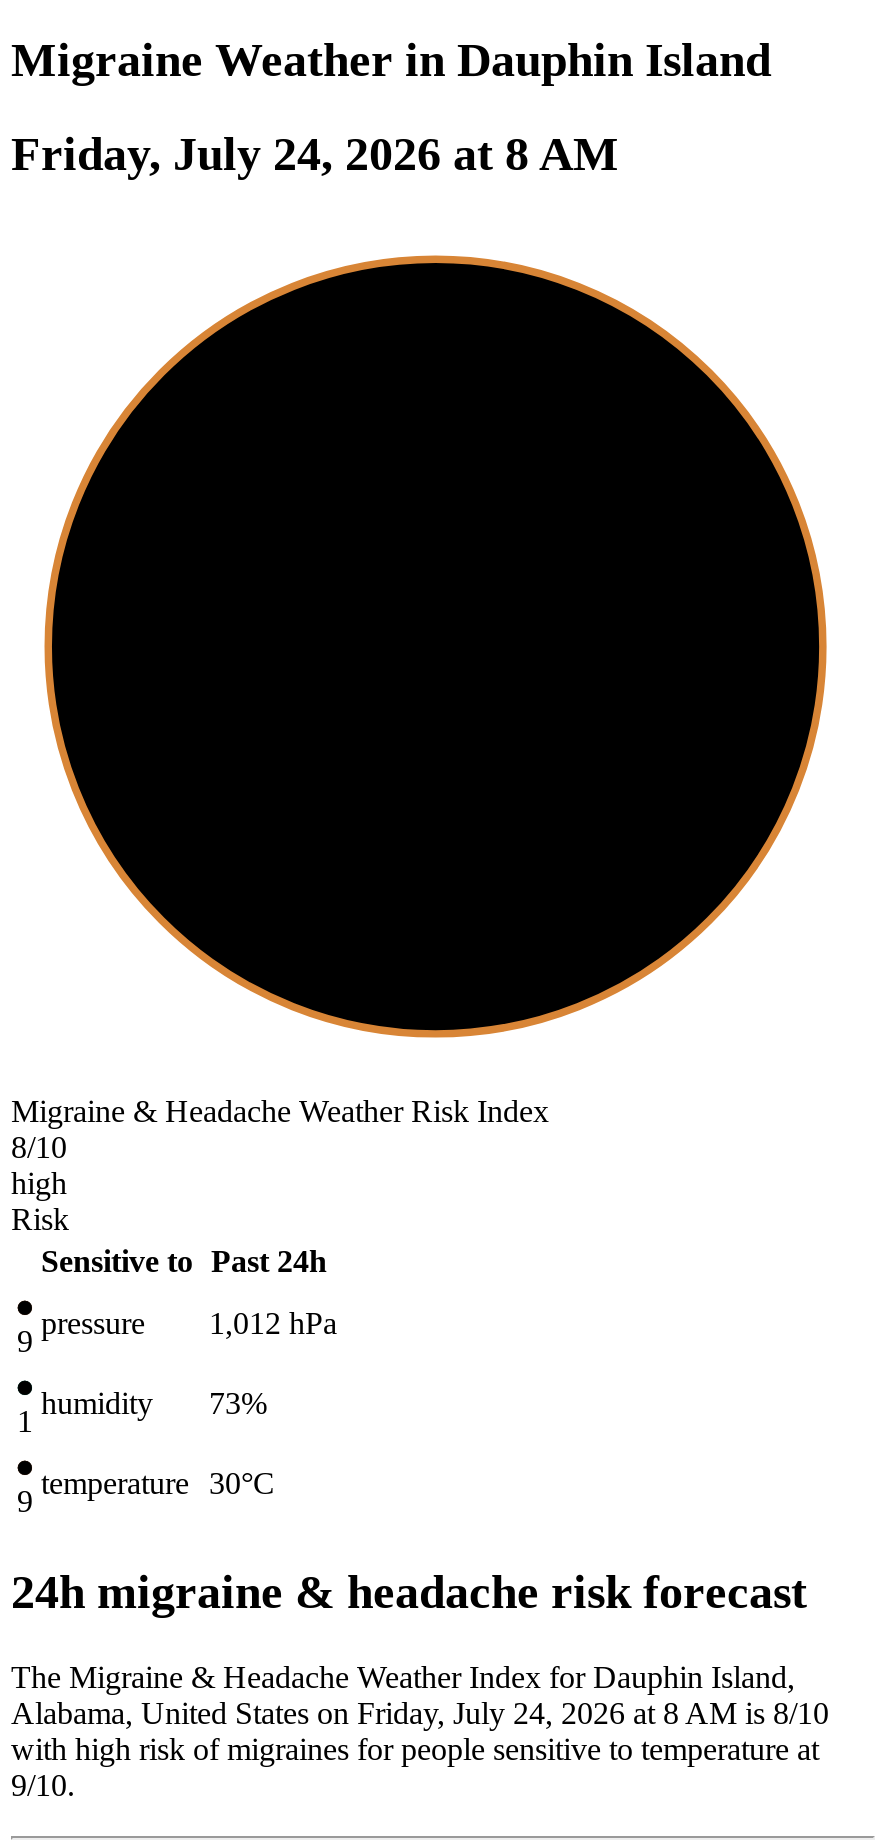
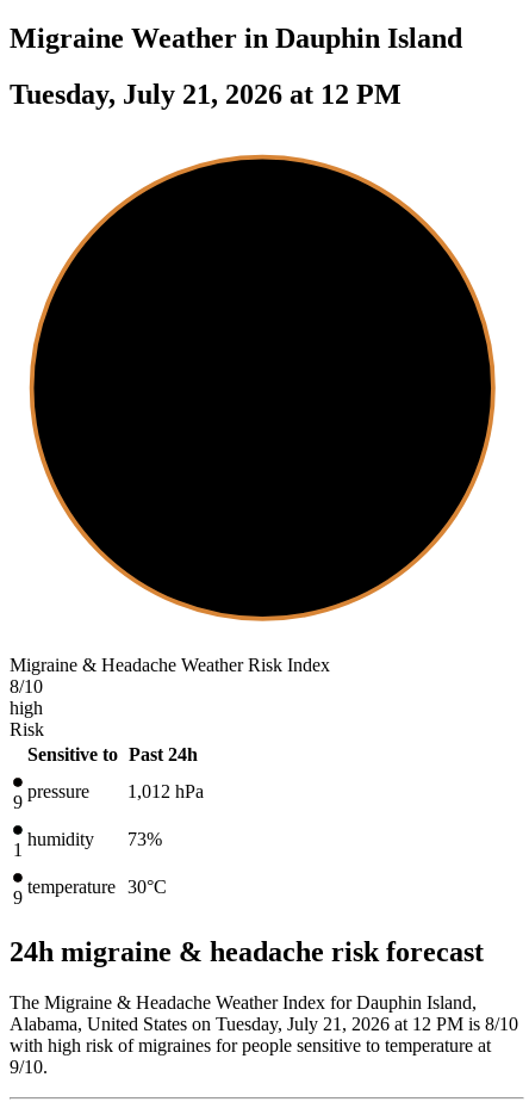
- Friday, July 24, 2026 at 8 AM
+ Tuesday, July 21, 2026 at 12 PM

- Alabama, United States on Friday, July 24, 2026 at 8 AM is 8/10
+ Alabama, United States on Tuesday, July 21, 2026 at 12 PM is 8/10
